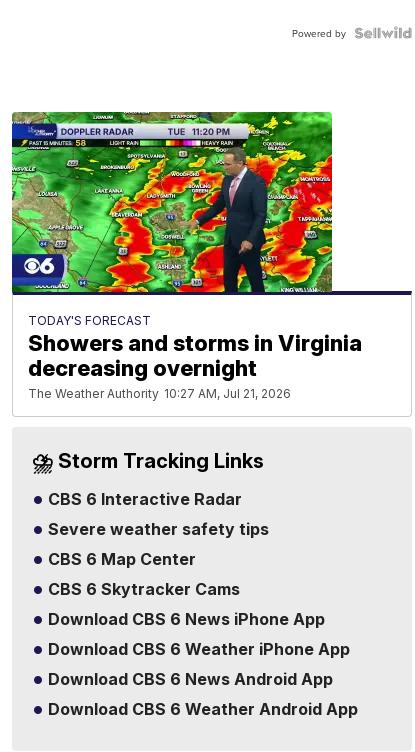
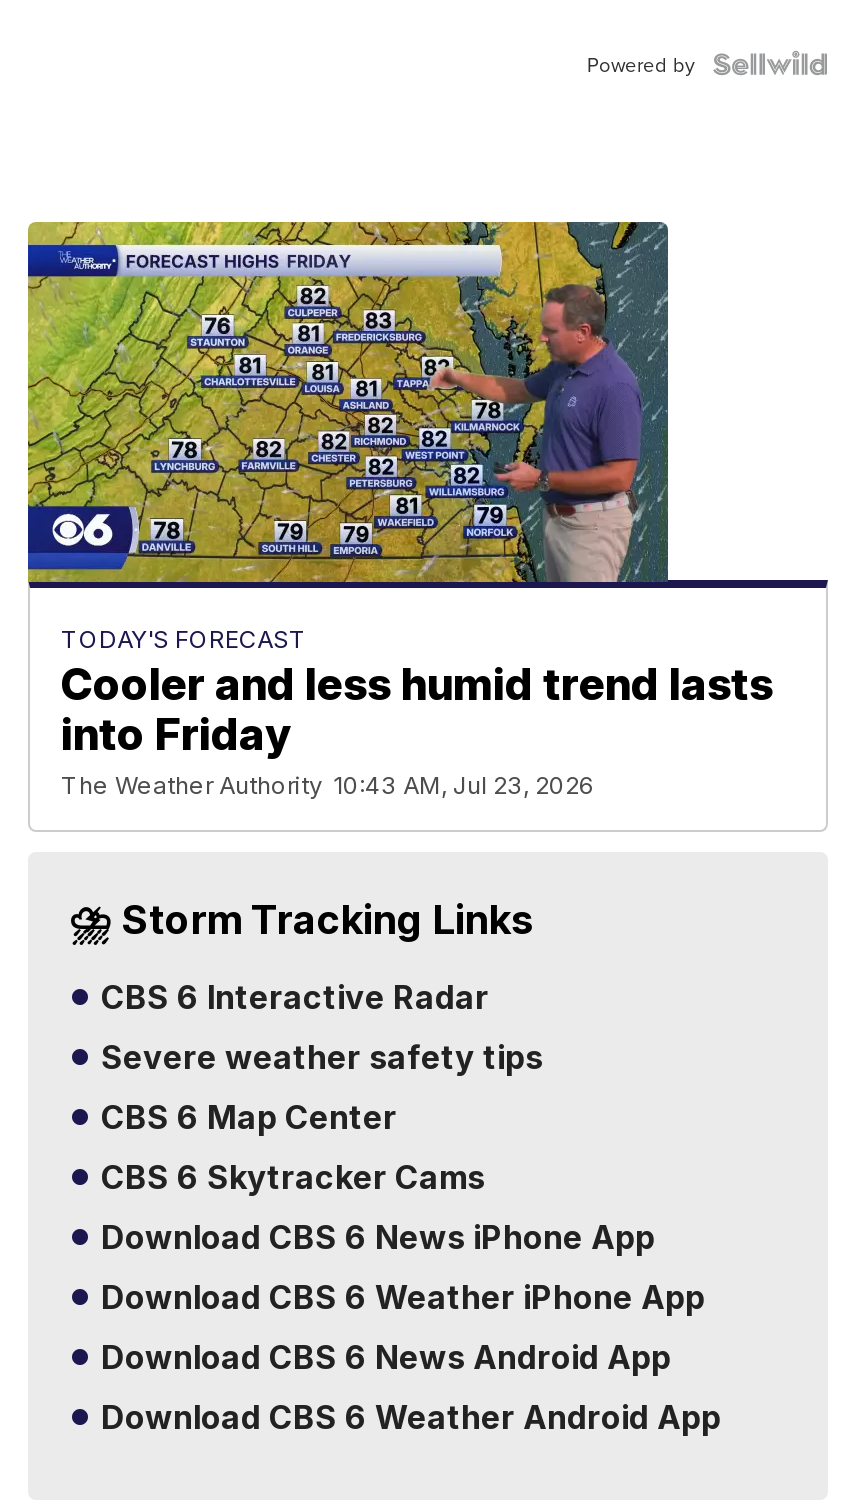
- [image]
- Showers and storms in Virginia
- decreasing overnight
- The Weather Authority 10:27 AM, Jul 21, 2026
+ [image]
+ Cooler and less humid trend lasts
+ into Friday
+ The Weather Authority 10:43 AM, Jul 23, 2026
